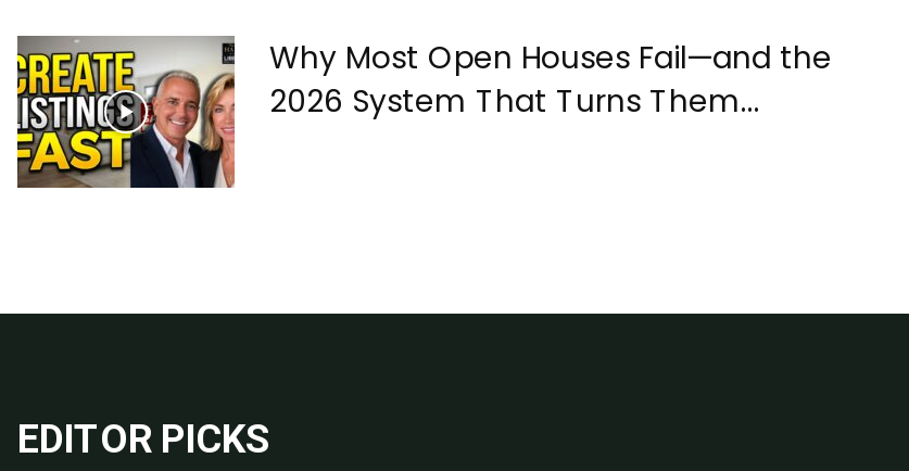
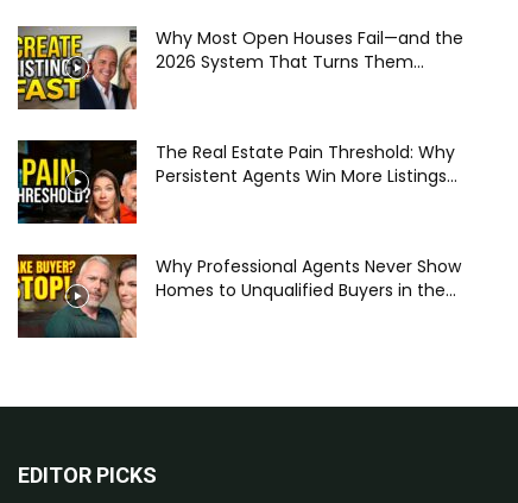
+ [image]
+ The Real Estate Pain Threshold: Why
+ Persistent Agents Win More Listings...

+ [image]
+ Why Professional Agents Never Show
+ Homes to Unqualified Buyers in the...
